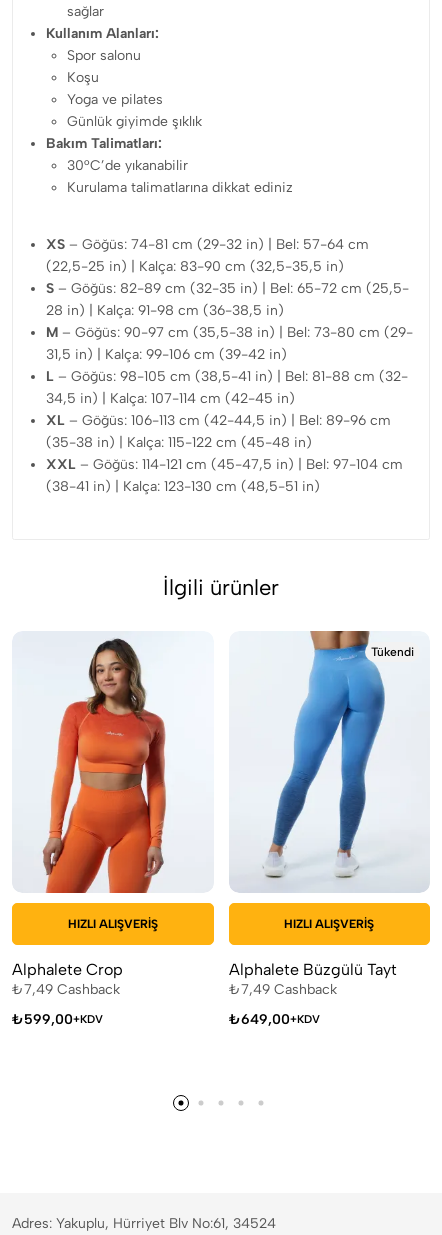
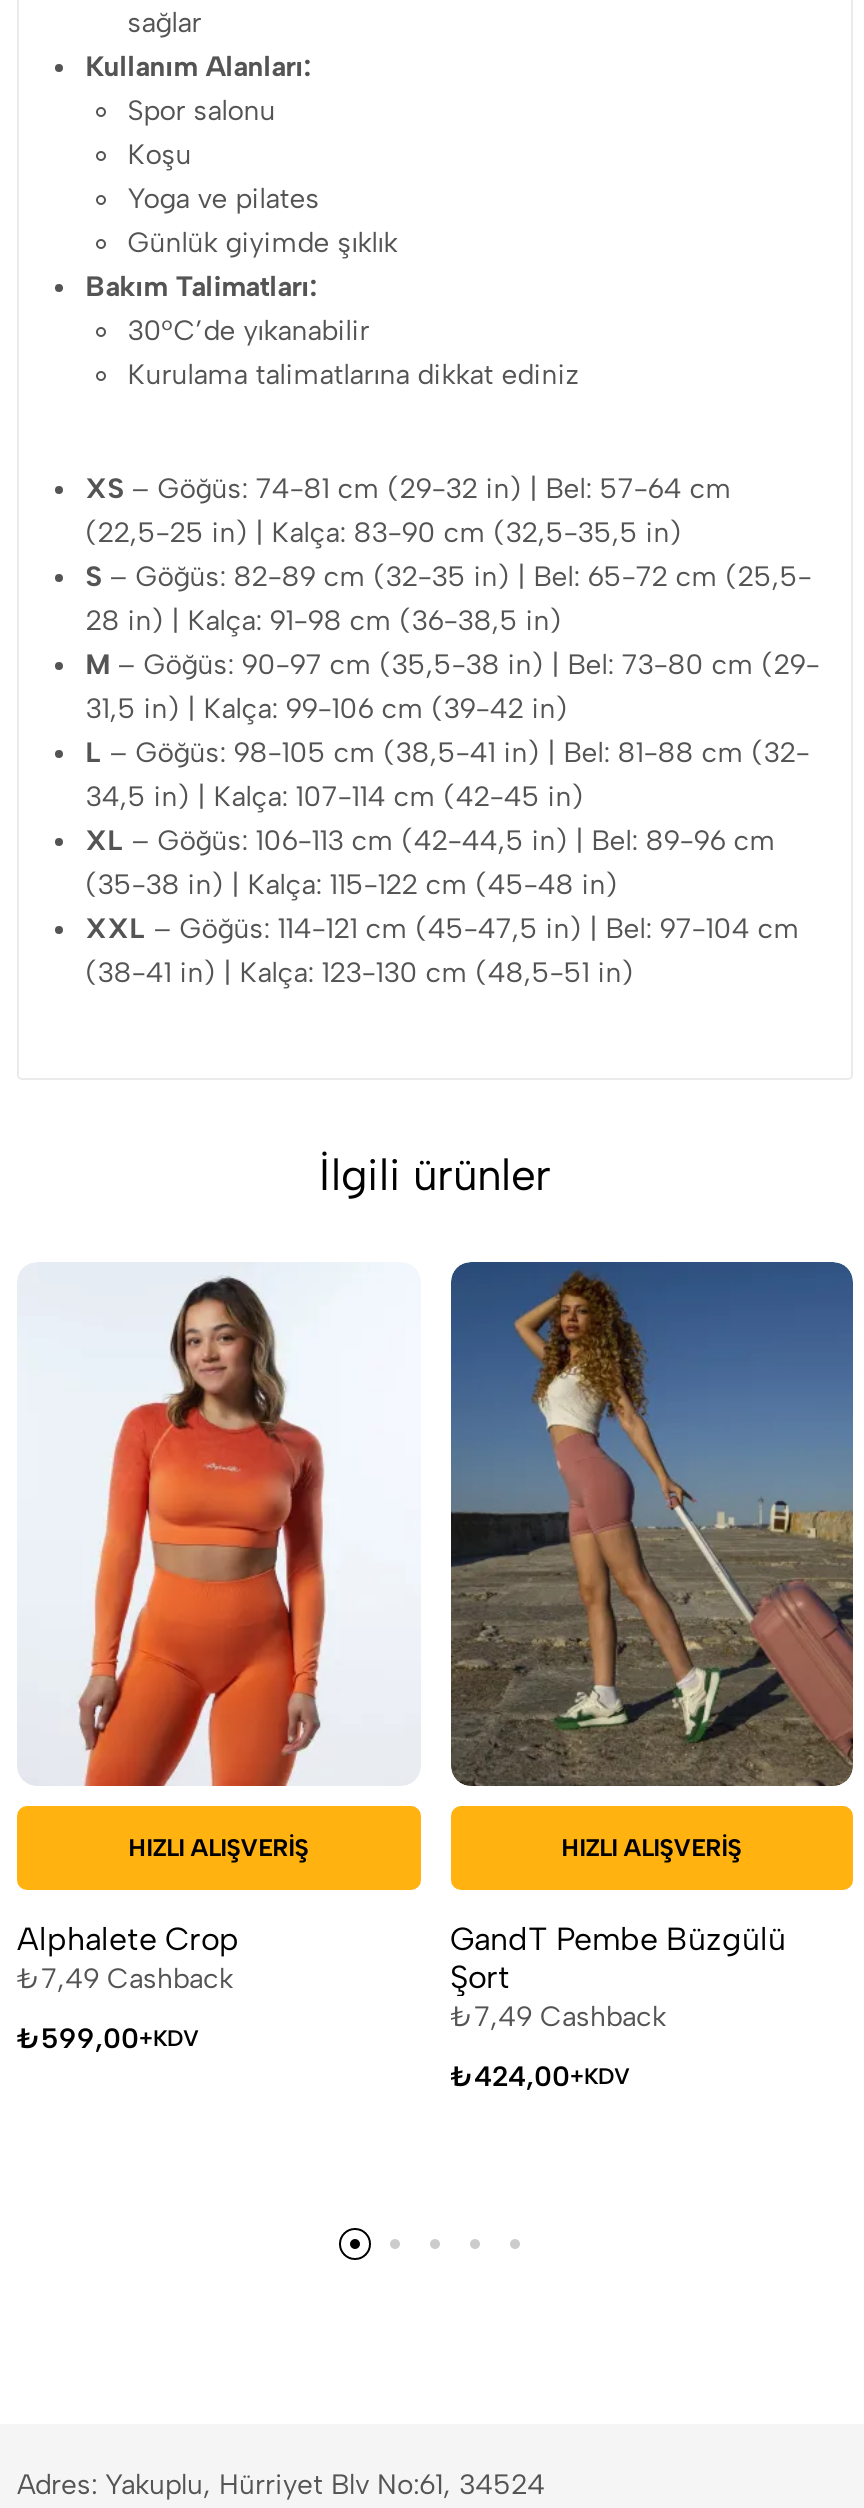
- [image]
+ [image]

- Tükendi

- Alphalete Büzgülü Tayt
+ GandT Pembe Büzgülü
+ Şort

- ₺649,00+KDV
+ ₺424,00+KDV
